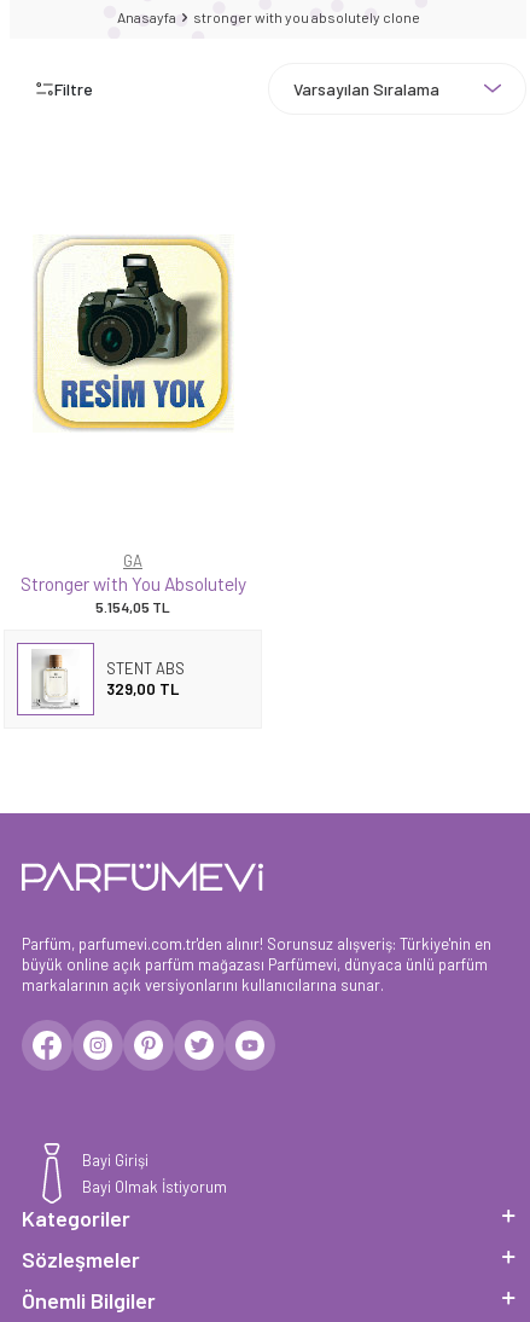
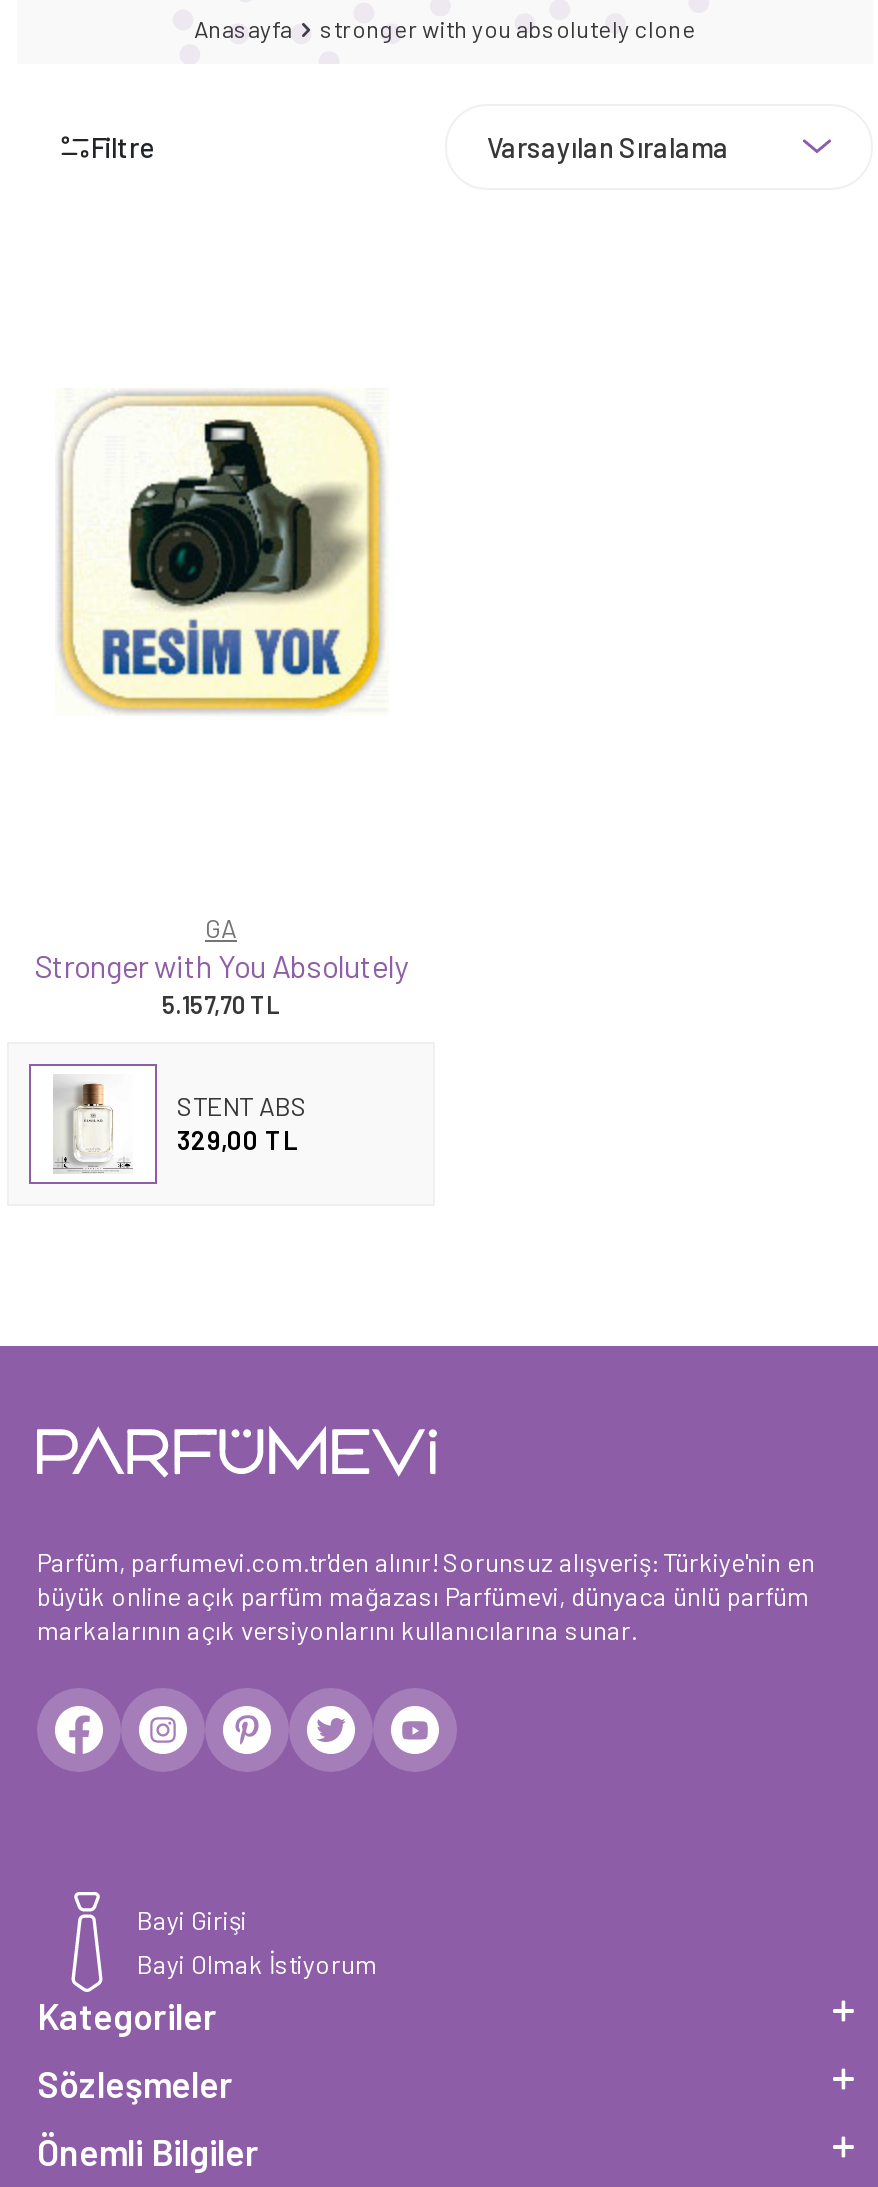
- 5.154,05 TL
+ 5.157,70 TL
